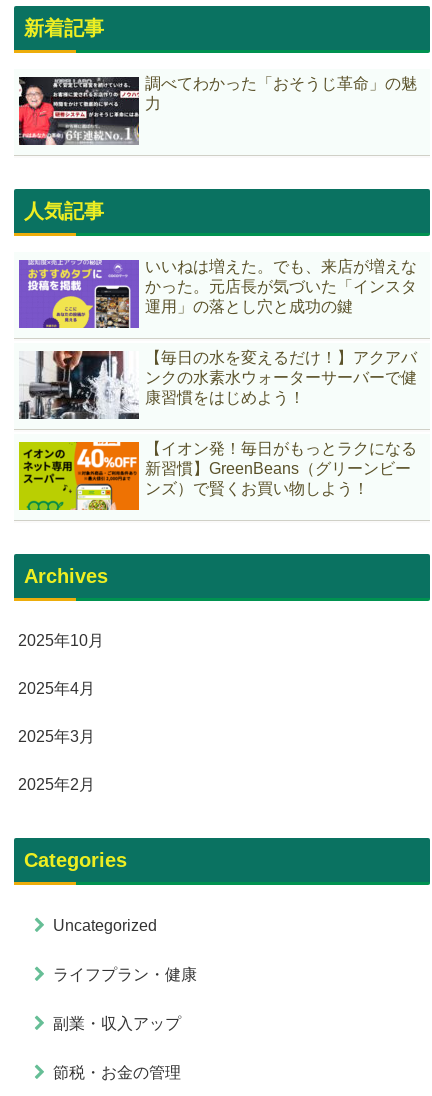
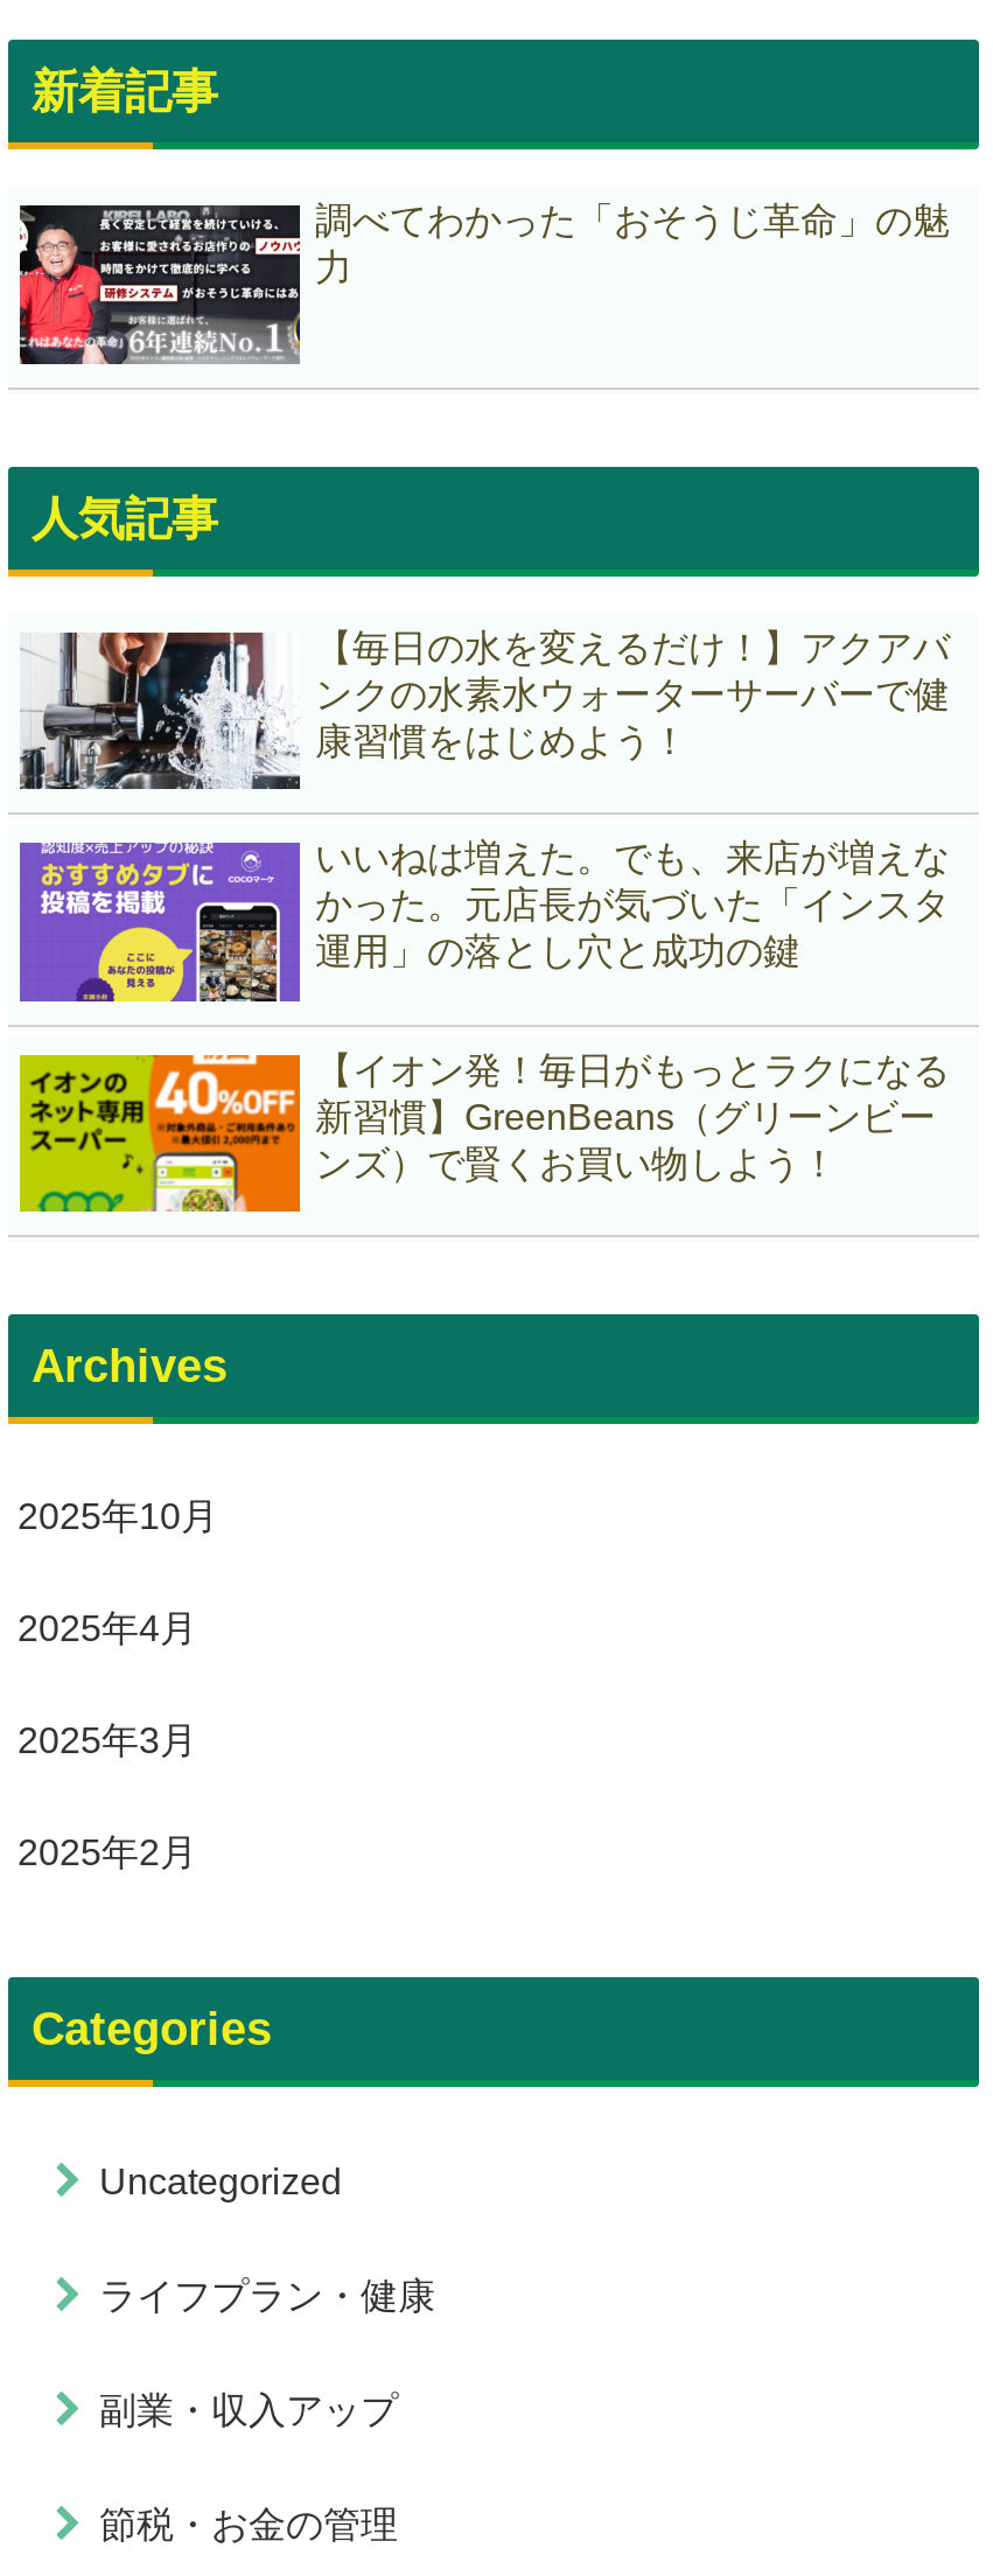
moved down: [image] | いいねは増えた。でも、来店が増えな | かった。元店長が気づいた「インスタ | 運用」の落とし穴と成功の鍵

moved up: [image] | 【毎日の水を変えるだけ！】アクアバ | ンクの水素水ウォーターサーバーで健 | 康習慣をはじめよう！
